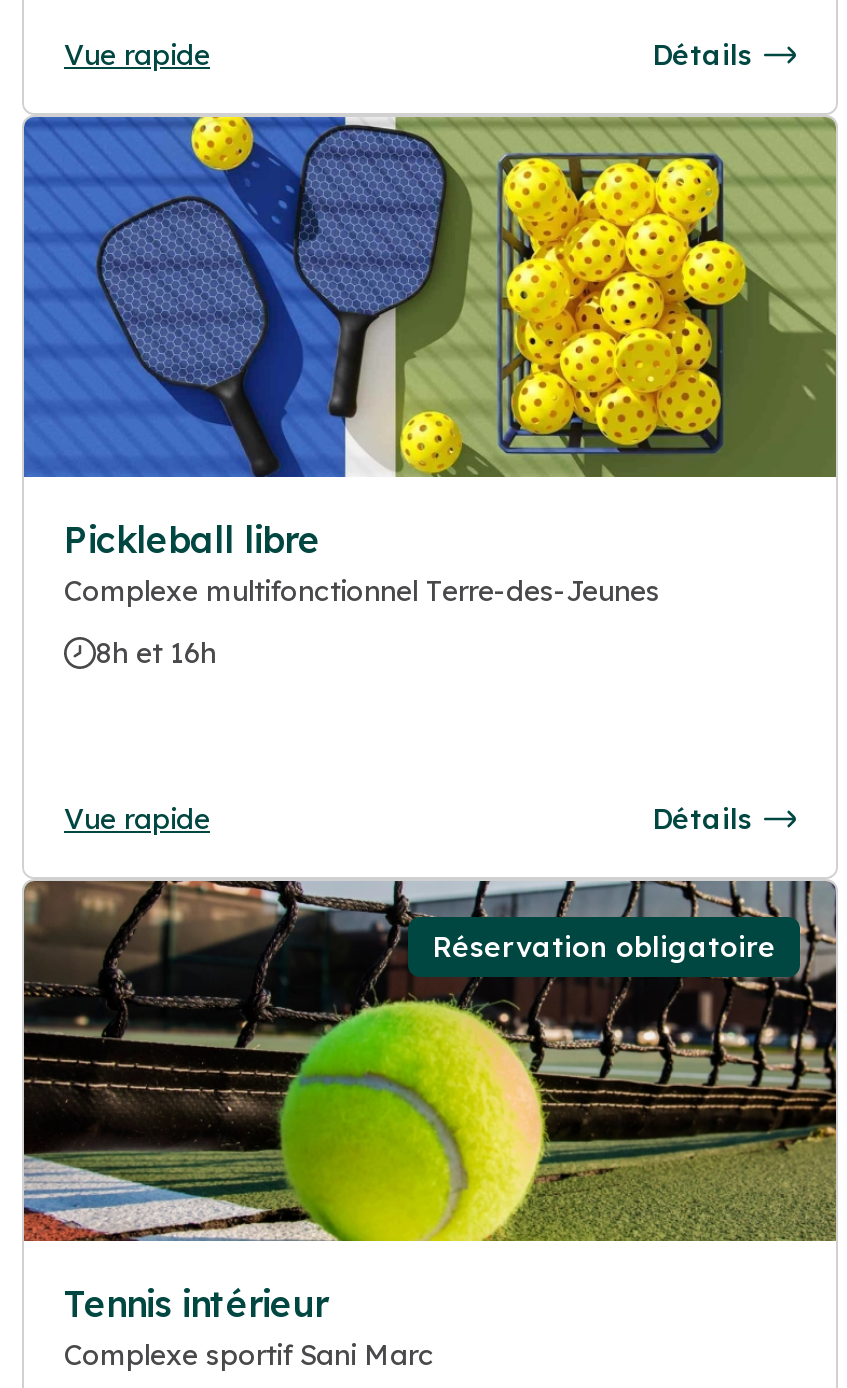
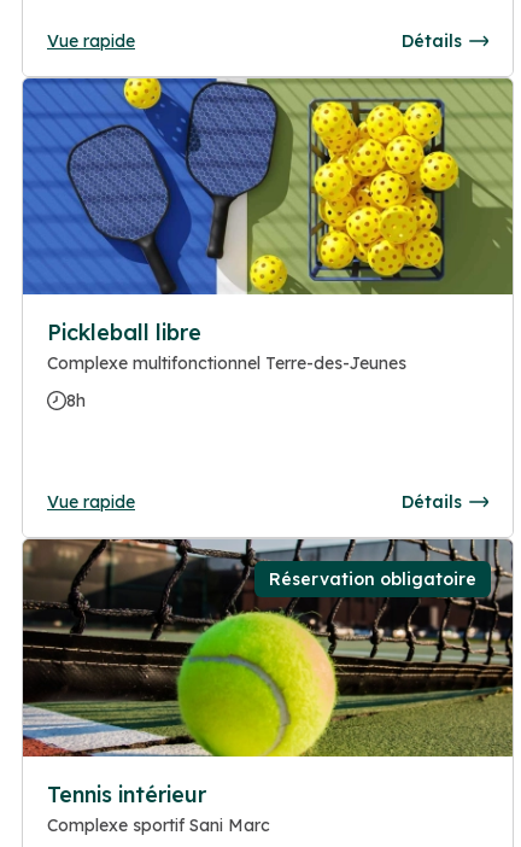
- 8h et 16h
+ 8h
